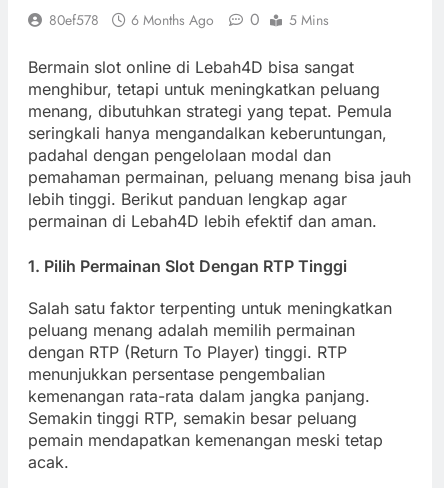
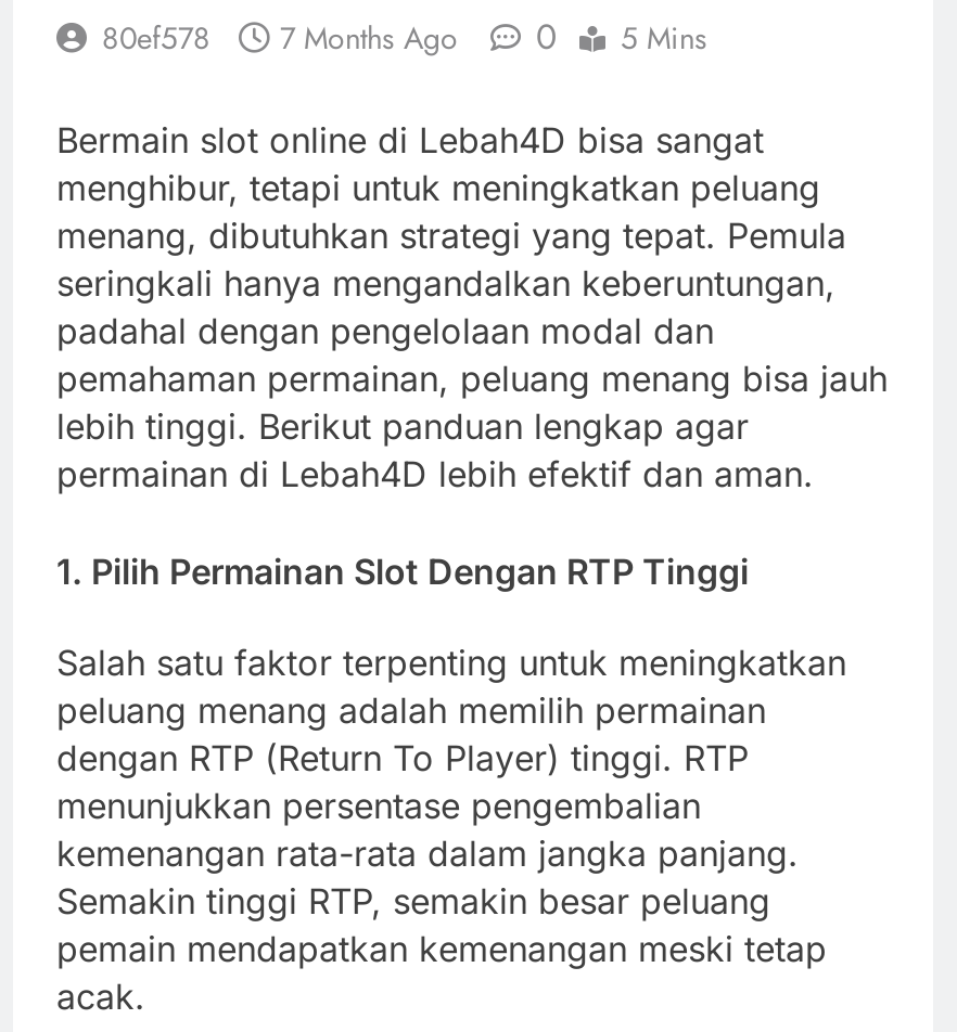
- 80ef578 6 Months Ago 0 5 Mins
+ 80ef578 7 Months Ago 0 5 Mins
